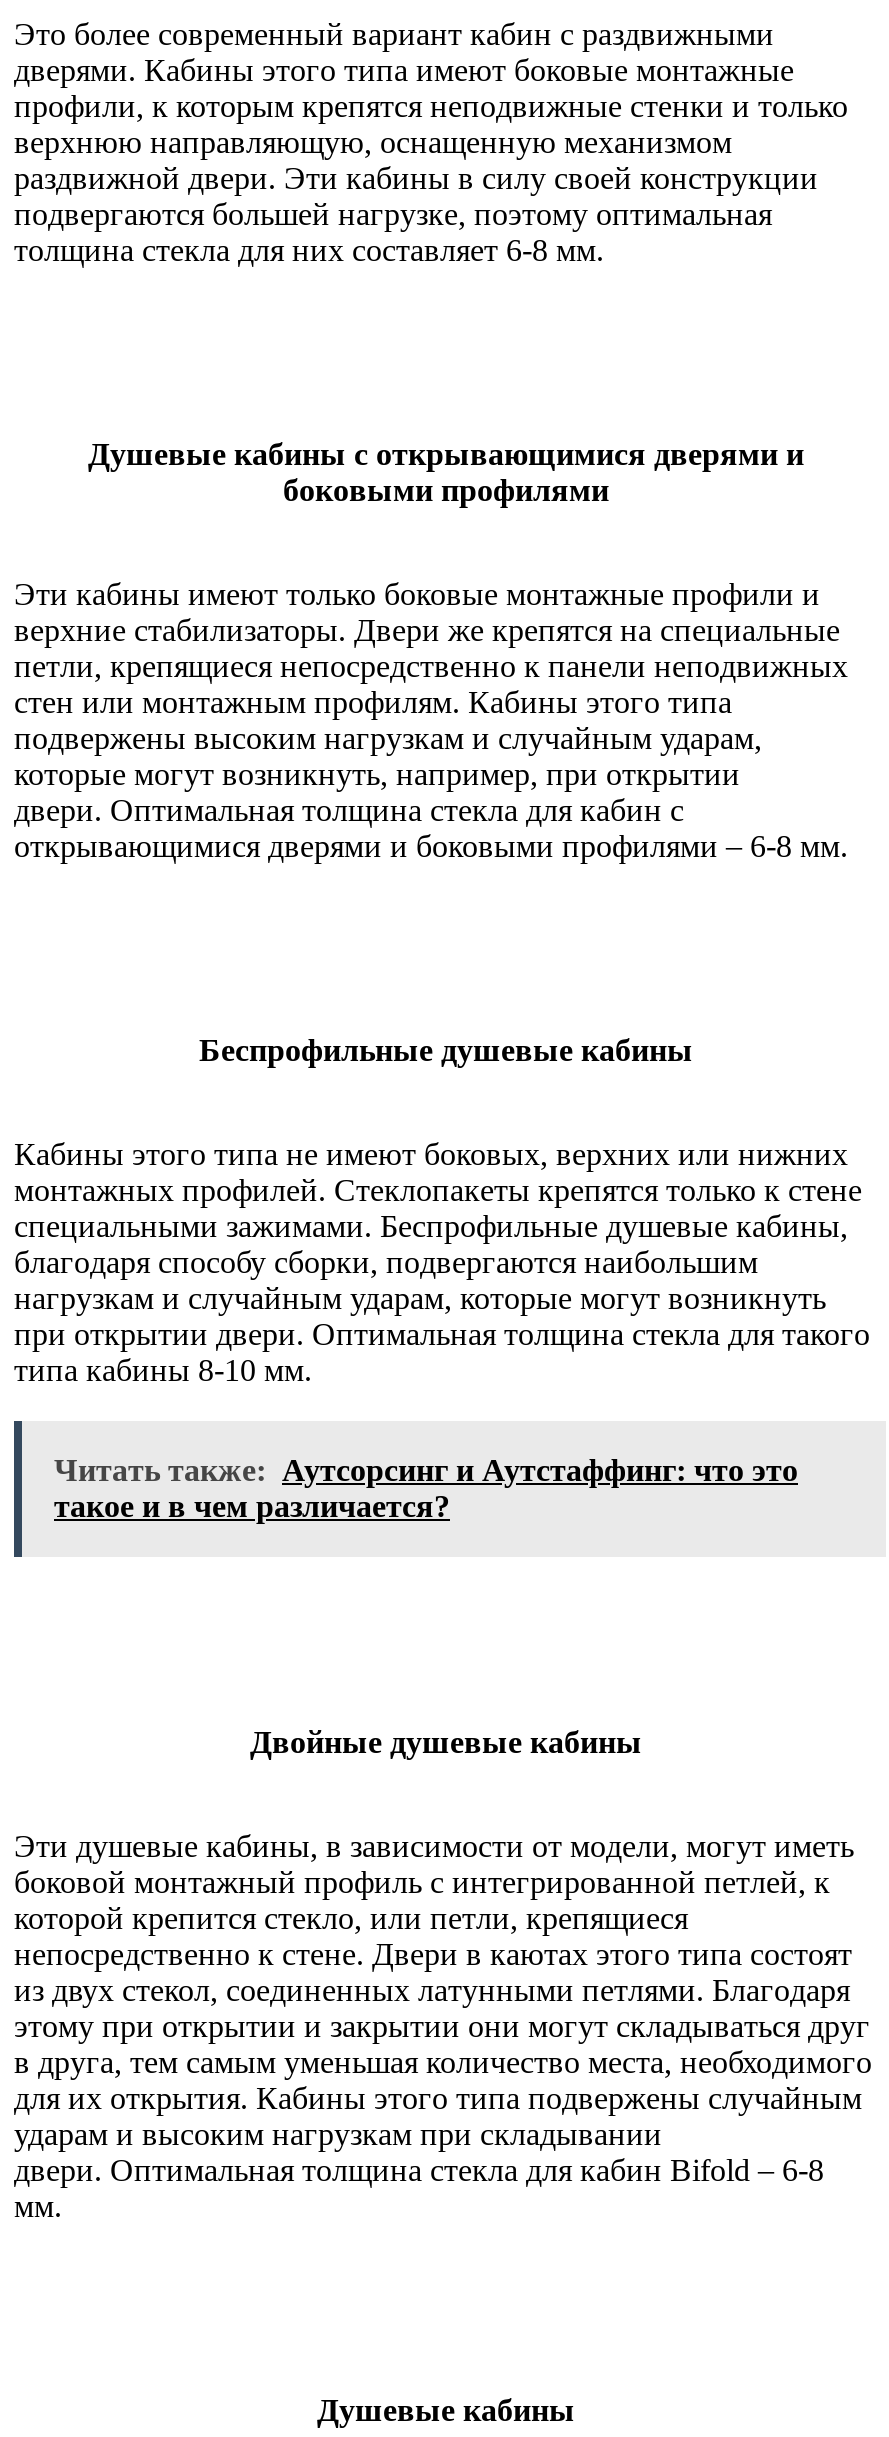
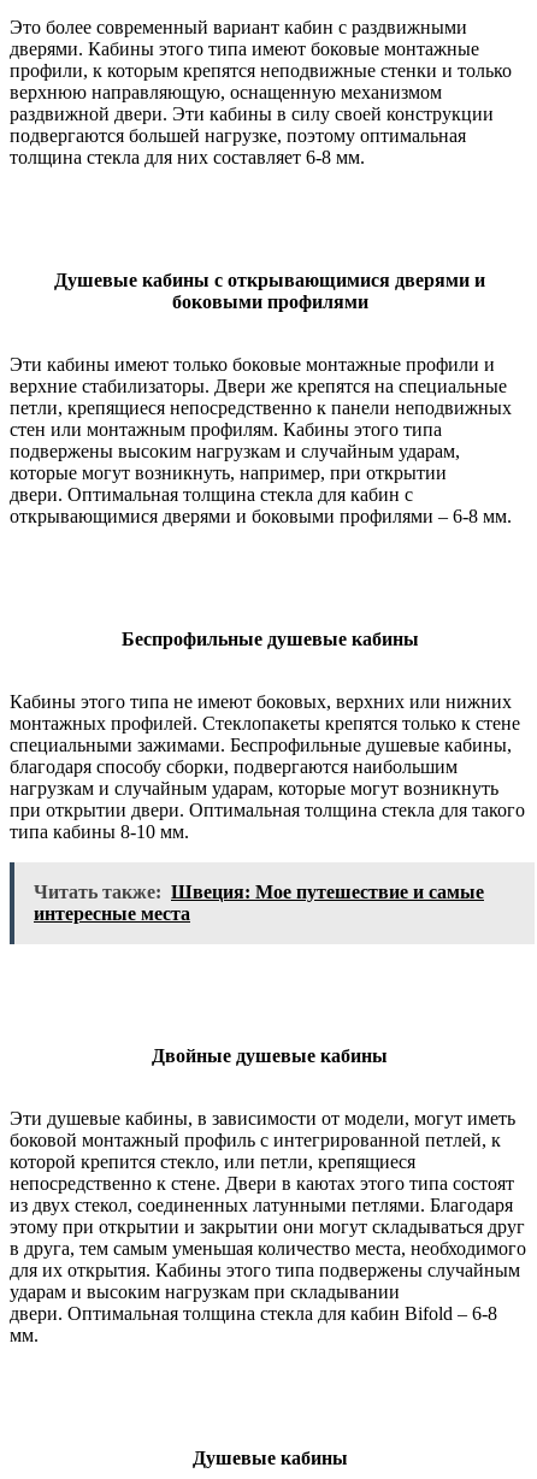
- Читать также: Аутсорсинг и Аутстаффинг: что это
- такое и в чем различается?
+ Читать также: Швеция: Мое путешествие и самые
+ интересные места
